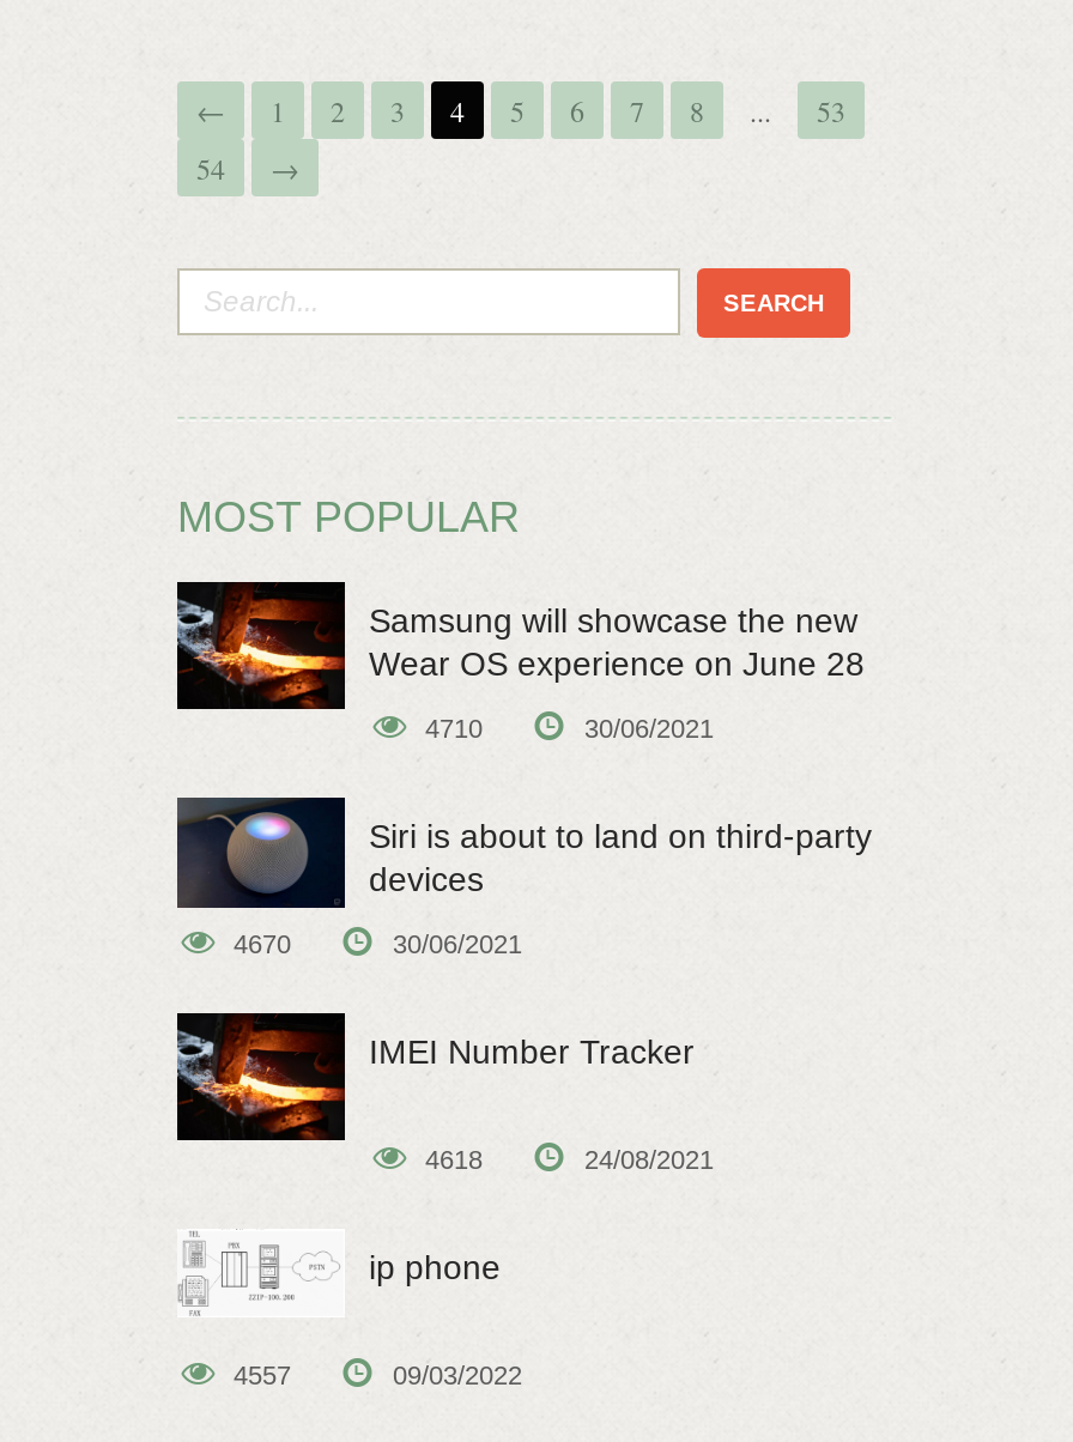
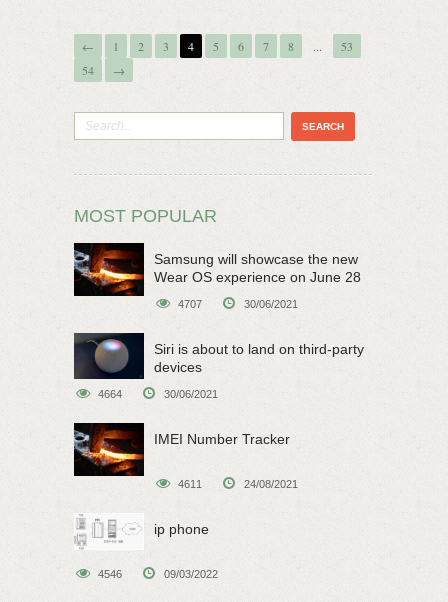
- 4710
+ 4707

- 4670
+ 4664

- 4618
+ 4611

- 4557
+ 4546
